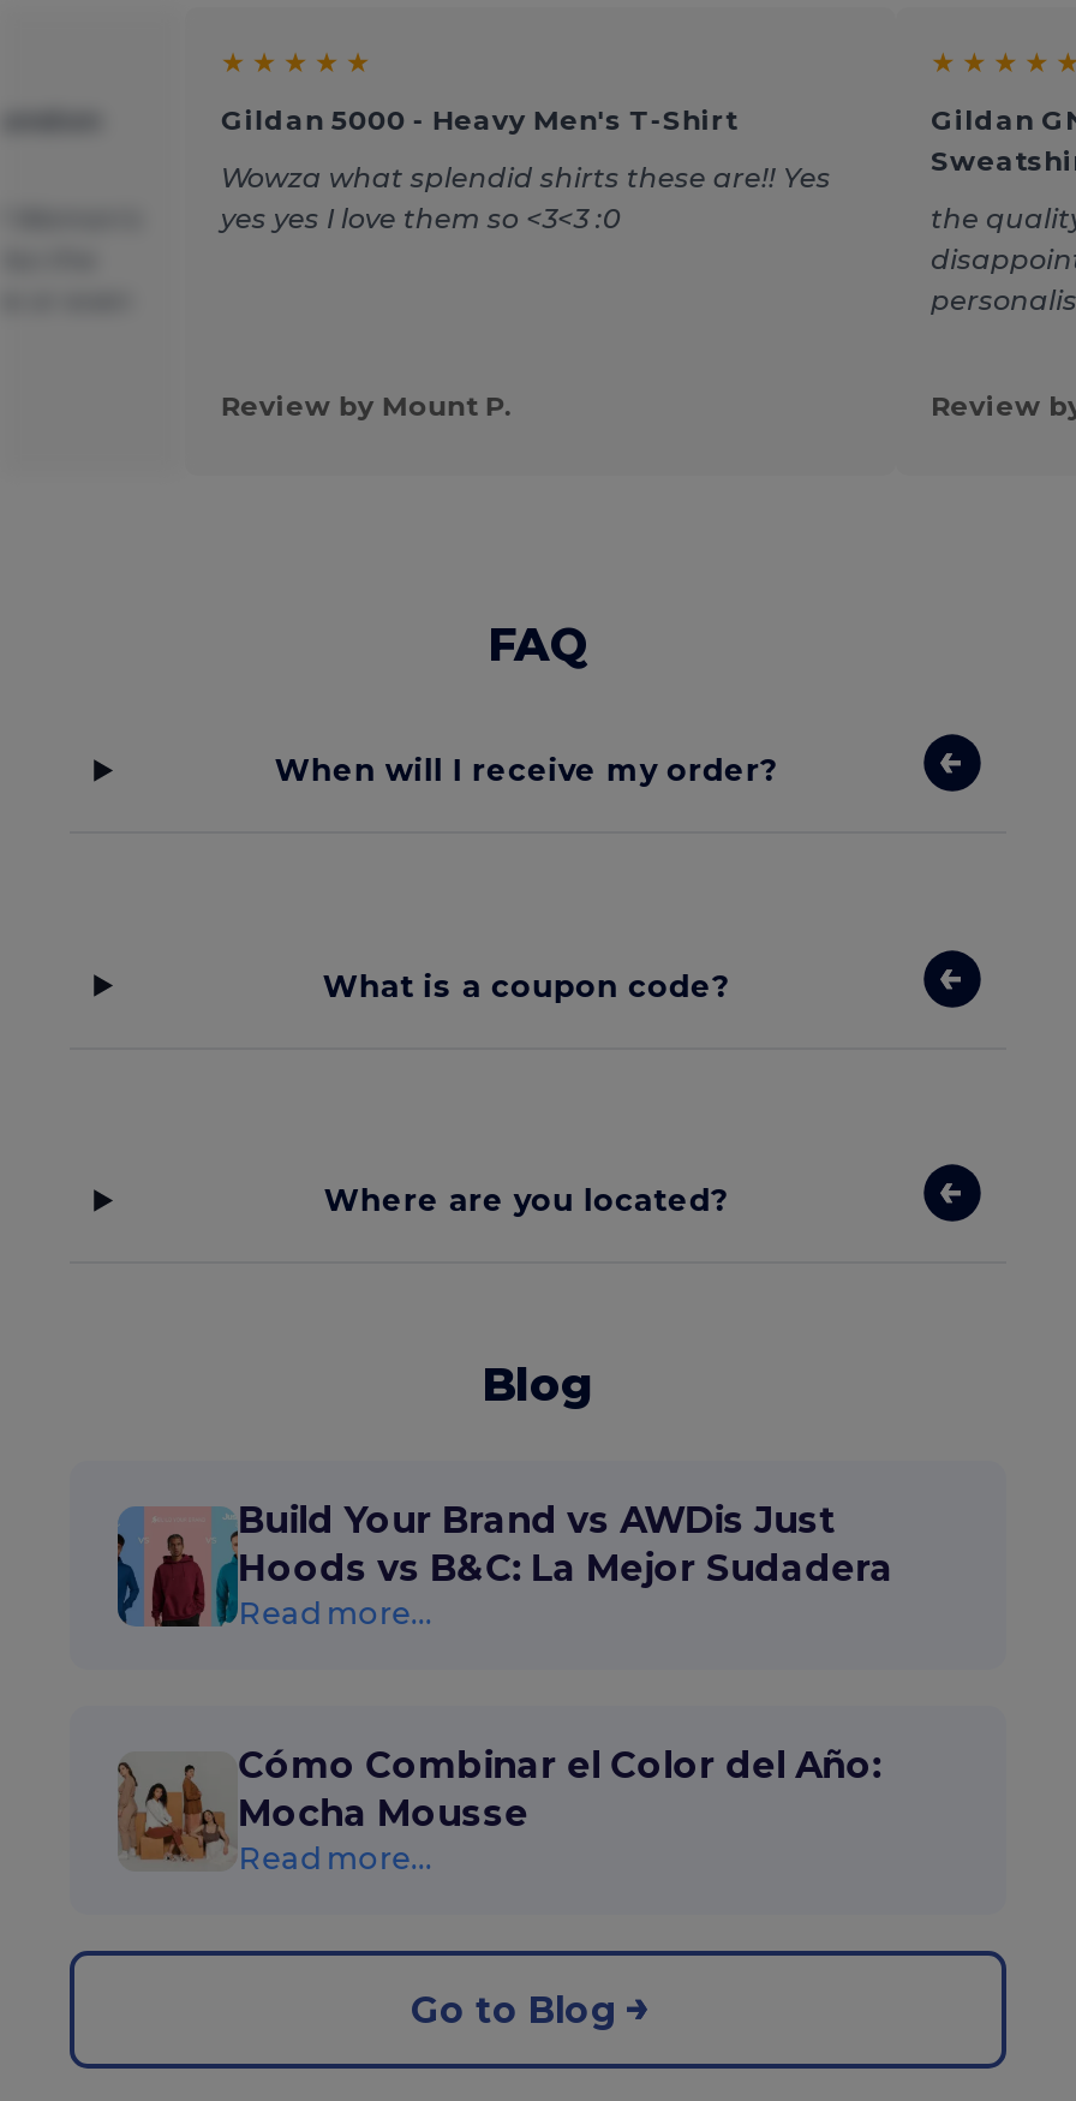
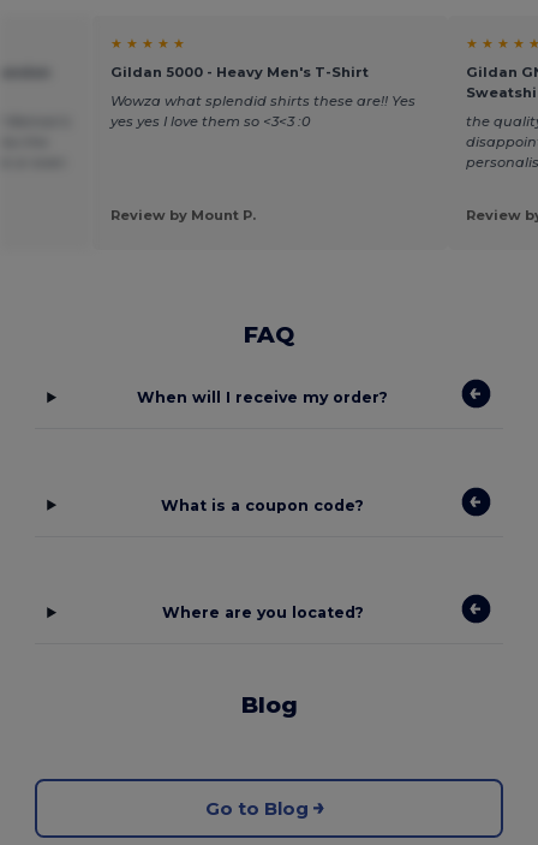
- [image]
- Build Your Brand vs AWDis Just
- Hoods vs B&C: La Mejor Sudadera
- Read more...
- Cómo Combinar el Color del Año:
- Mocha Mousse
- Read more...

- [image]
